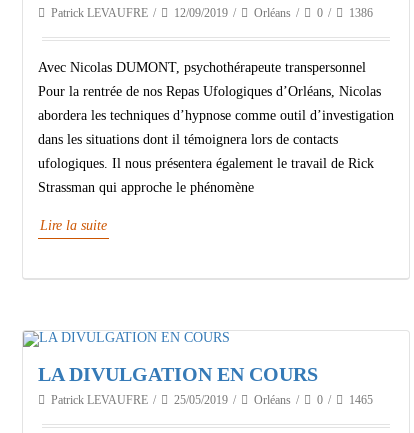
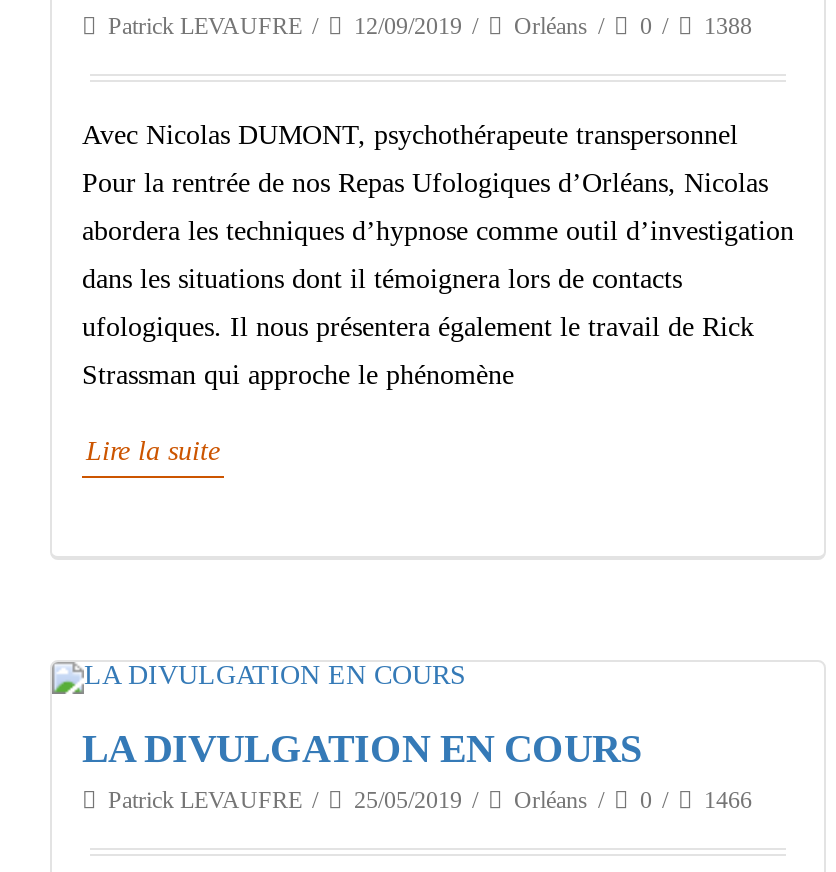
- Patrick LEVAUFRE 12/09/2019 Orléans 0 1386
+ Patrick LEVAUFRE 12/09/2019 Orléans 0 1388

- Patrick LEVAUFRE 25/05/2019 Orléans 0 1465
+ Patrick LEVAUFRE 25/05/2019 Orléans 0 1466
